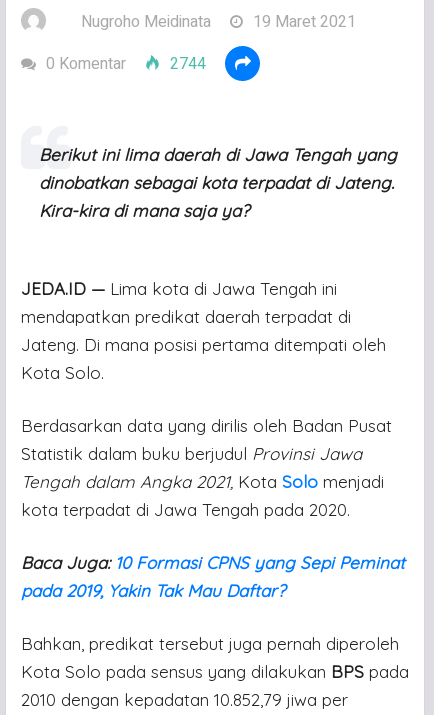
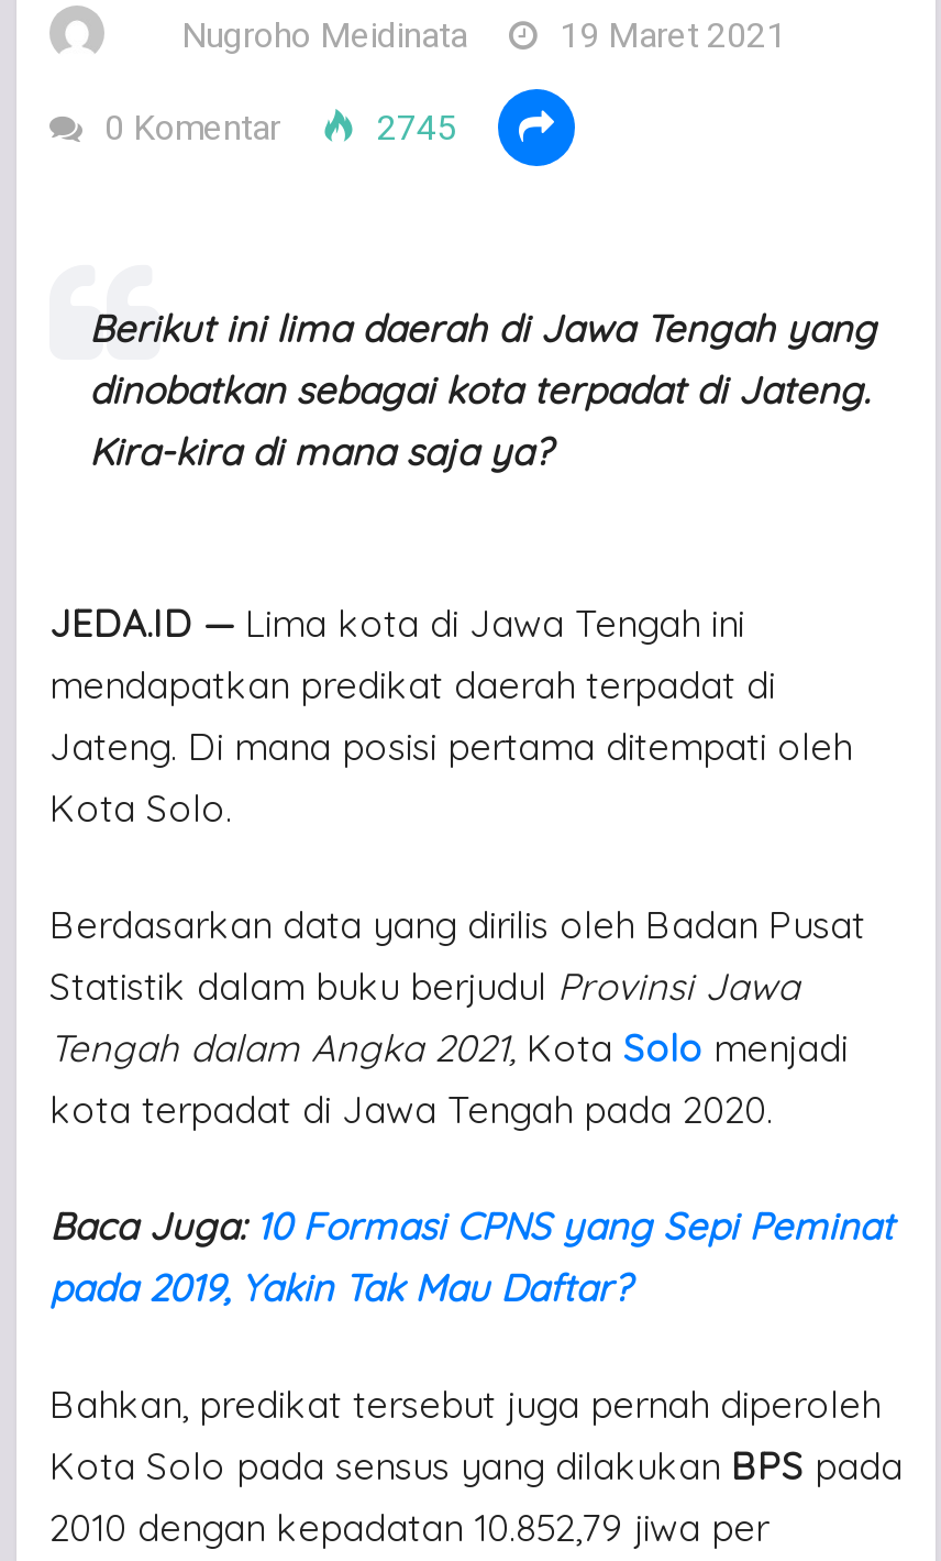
- 0 Komentar 2744
+ 0 Komentar 2745
